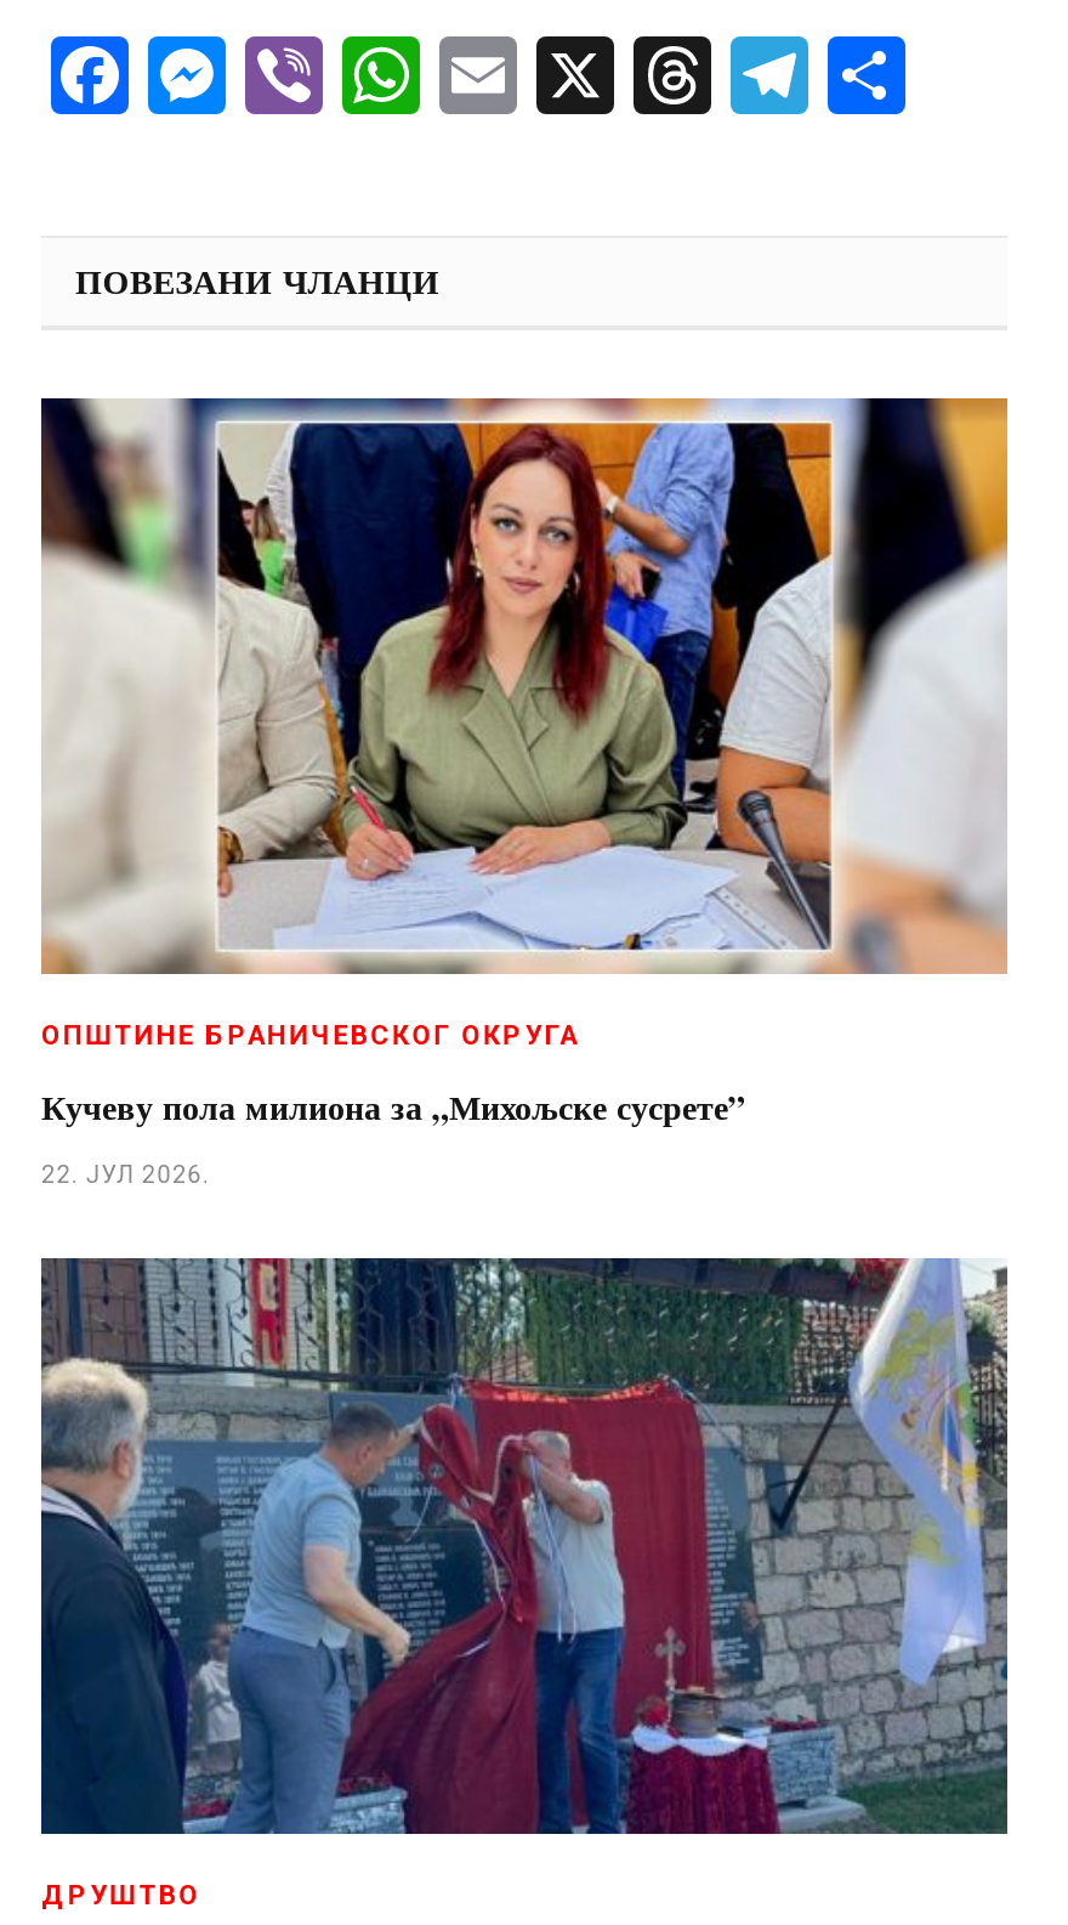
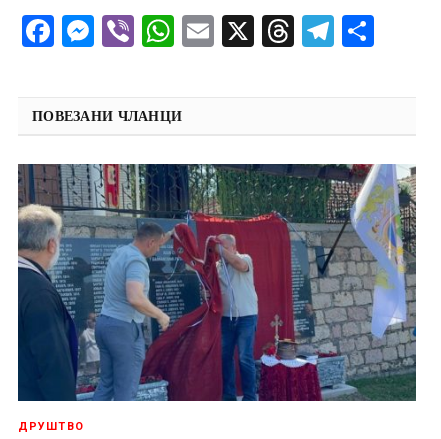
- [image]
- ОПШТИНЕ БРАНИЧЕВСКОГ ОКРУГА
- Кучеву пола милиона за „Михољске сусрете”
- 22. ЈУЛ 2026.
